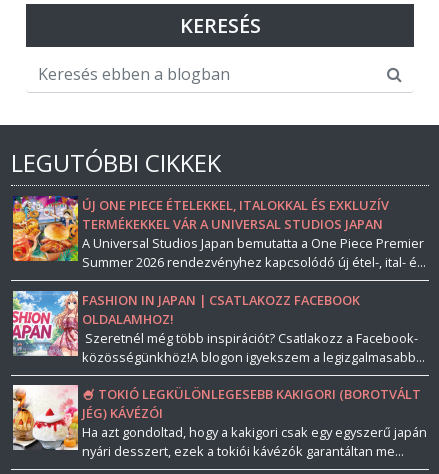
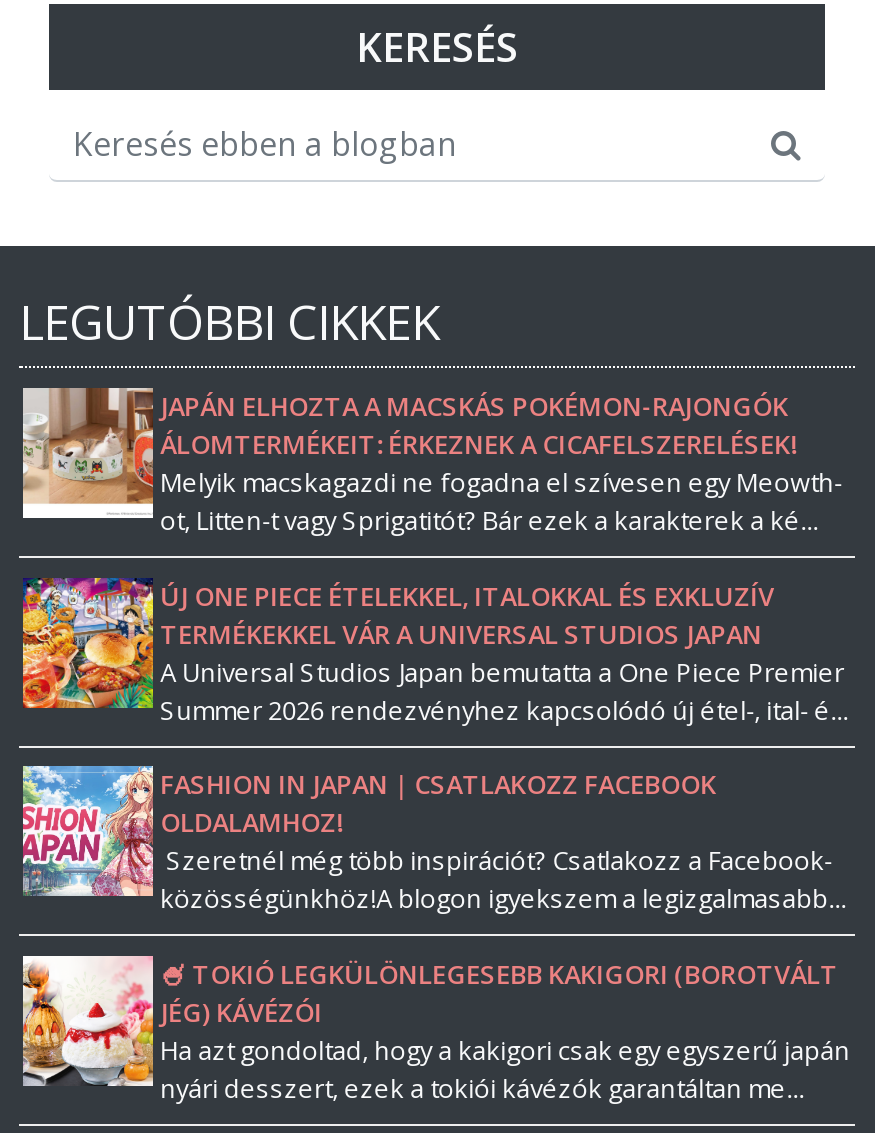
+ [image]
+ JAPÁN ELHOZTA A MACSKÁS POKÉMON-RAJONGÓK
+ ÁLOMTERMÉKEIT: ÉRKEZNEK A CICAFELSZERELÉSEK!
+ Melyik macskagazdi ne fogadna el szívesen egy Meowth-
+ ot, Litten-t vagy Sprigatitót? Bár ezek a karakterek a ké...
